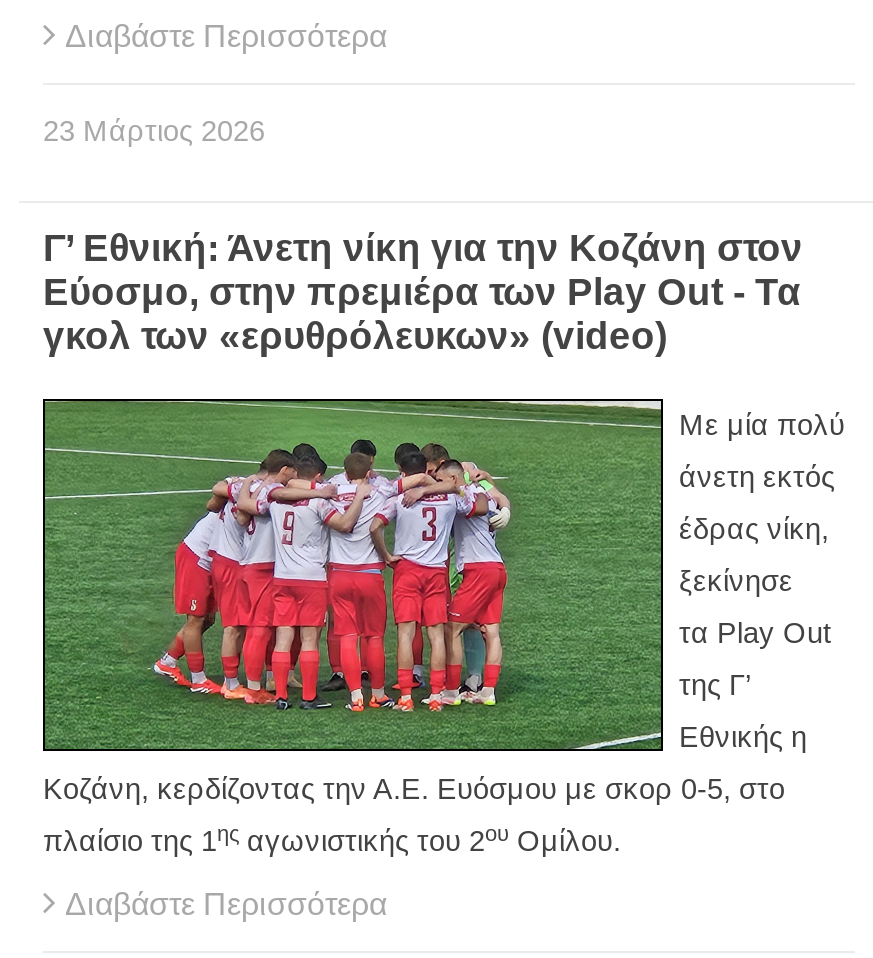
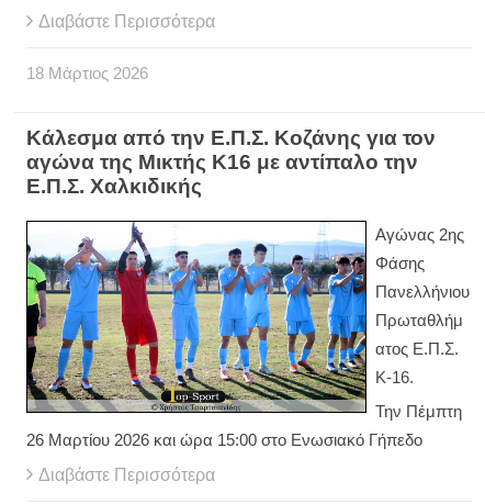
- 23 Μάρτιος 2026
+ 18 Μάρτιος 2026

- Γ’ Εθνική: Άνετη νίκη για την Κοζάνη στον
- Εύοσμο, στην πρεμιέρα των Play Out - Τα
- γκολ των «ερυθρόλευκων» (video)
+ Κάλεσμα από την Ε.Π.Σ. Κοζάνης για τον
+ αγώνα της Μικτής Κ16 με αντίπαλο την
+ Ε.Π.Σ. Χαλκιδικής

- [image]
- Με μία πολύ
+ [image]
+ Αγώνας 2ης

- άνετη εκτός
+ Φάσης

- έδρας νίκη,
+ Πανελλήνιου

- ξεκίνησε
+ Πρωταθλήμ

- τα Play Out
+ ατος Ε.Π.Σ.

- της Γ’
+ Κ-16.

- Εθνικής η
+ Την Πέμπτη

- Κοζάνη, κερδίζοντας την Α.Ε. Ευόσμου με σκορ 0-5, στο
- πλαίσιο της 1 ης αγωνιστικής του 2ου Ομίλου.
+ 26 Μαρτίου 2026 και ώρα 15:00 στο Ενωσιακό Γήπεδο
